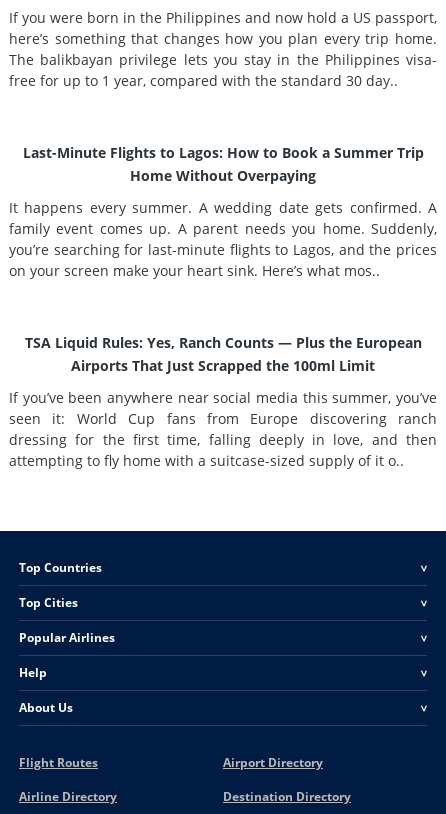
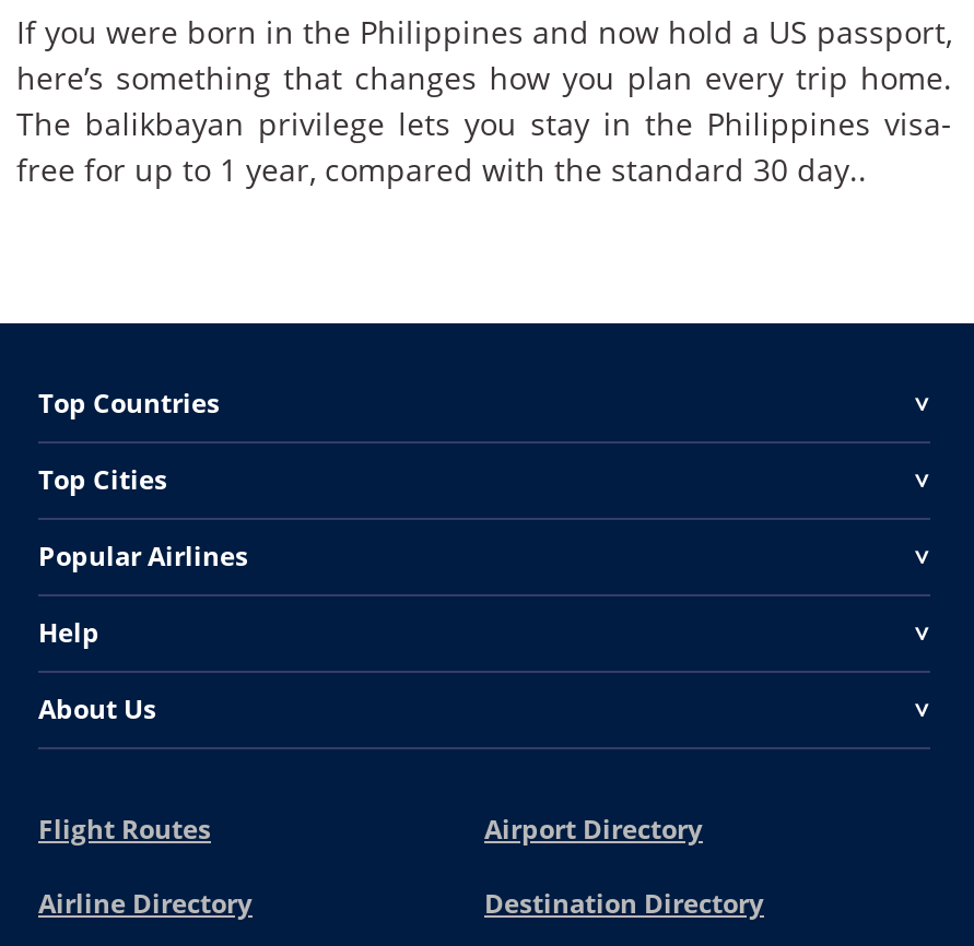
- Last-Minute Flights to Lagos: How to Book a Summer Trip
- Home Without Overpaying
- It happens every summer. A wedding date gets confirmed. A
- family event comes up. A parent needs you home. Suddenly,
- you’re searching for last-minute flights to Lagos, and the prices
- on your screen make your heart sink. Here’s what mos..

- TSA Liquid Rules: Yes, Ranch Counts — Plus the European
- Airports That Just Scrapped the 100ml Limit
- If you’ve been anywhere near social media this summer, you’ve
- seen it: World Cup fans from Europe discovering ranch
- dressing for the first time, falling deeply in love, and then
- attempting to fly home with a suitcase-sized supply of it o..
